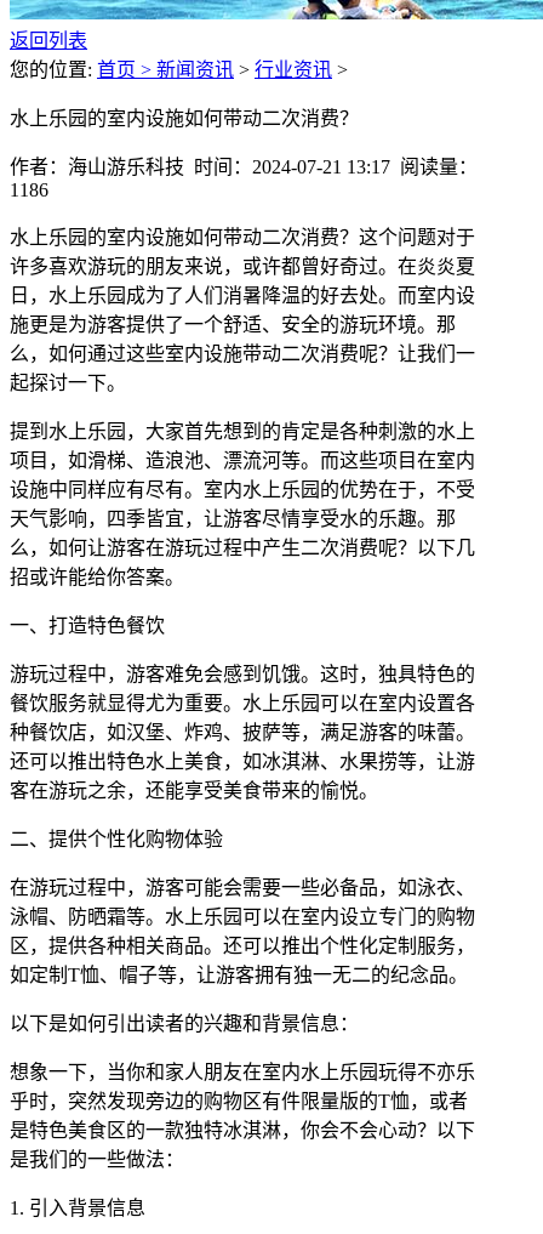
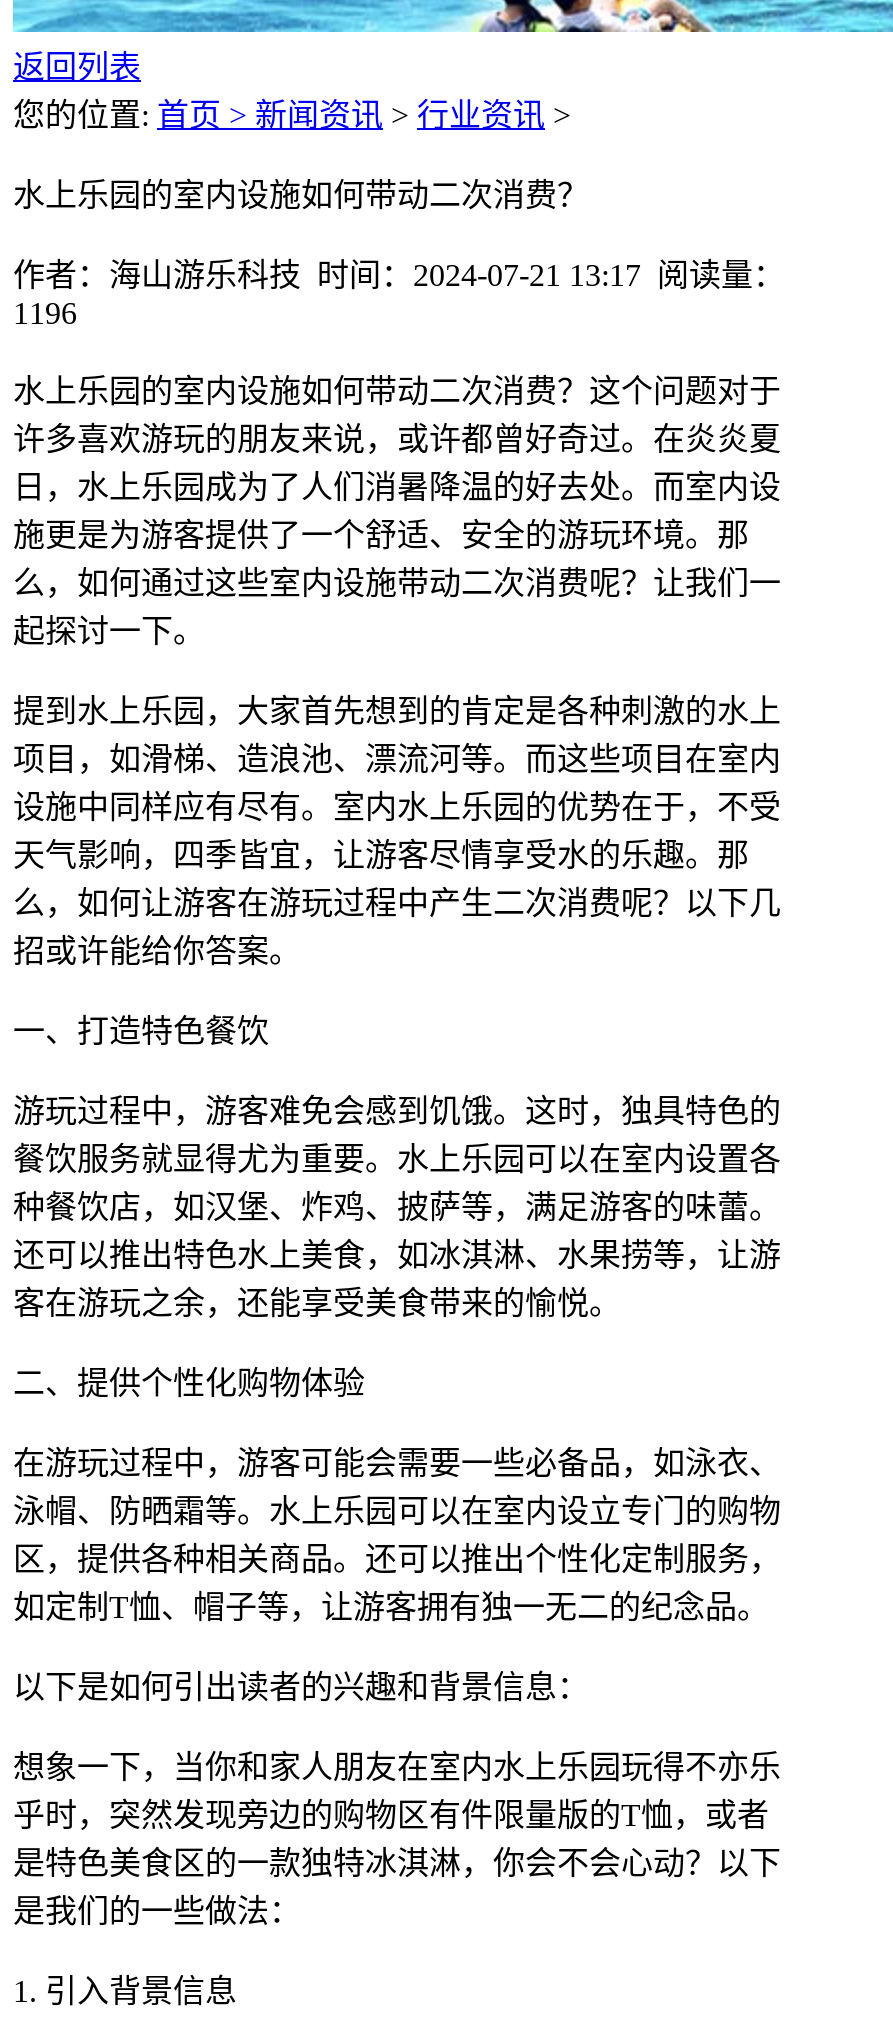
- 1186
+ 1196
